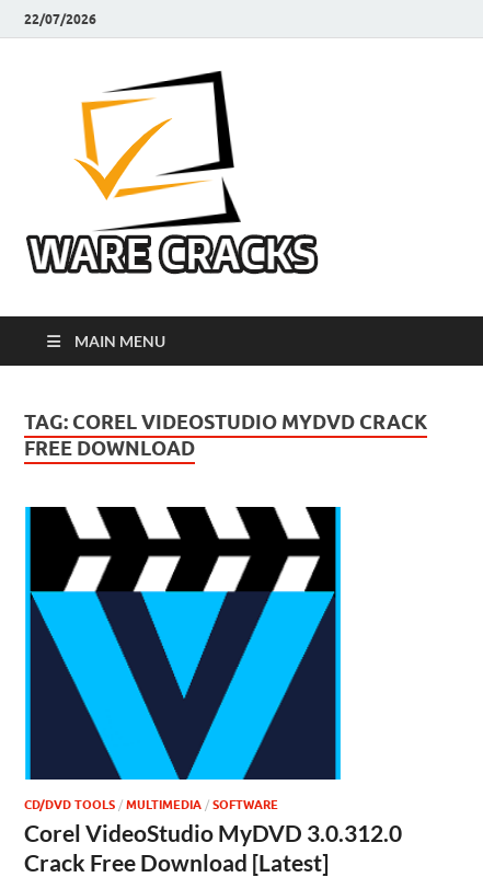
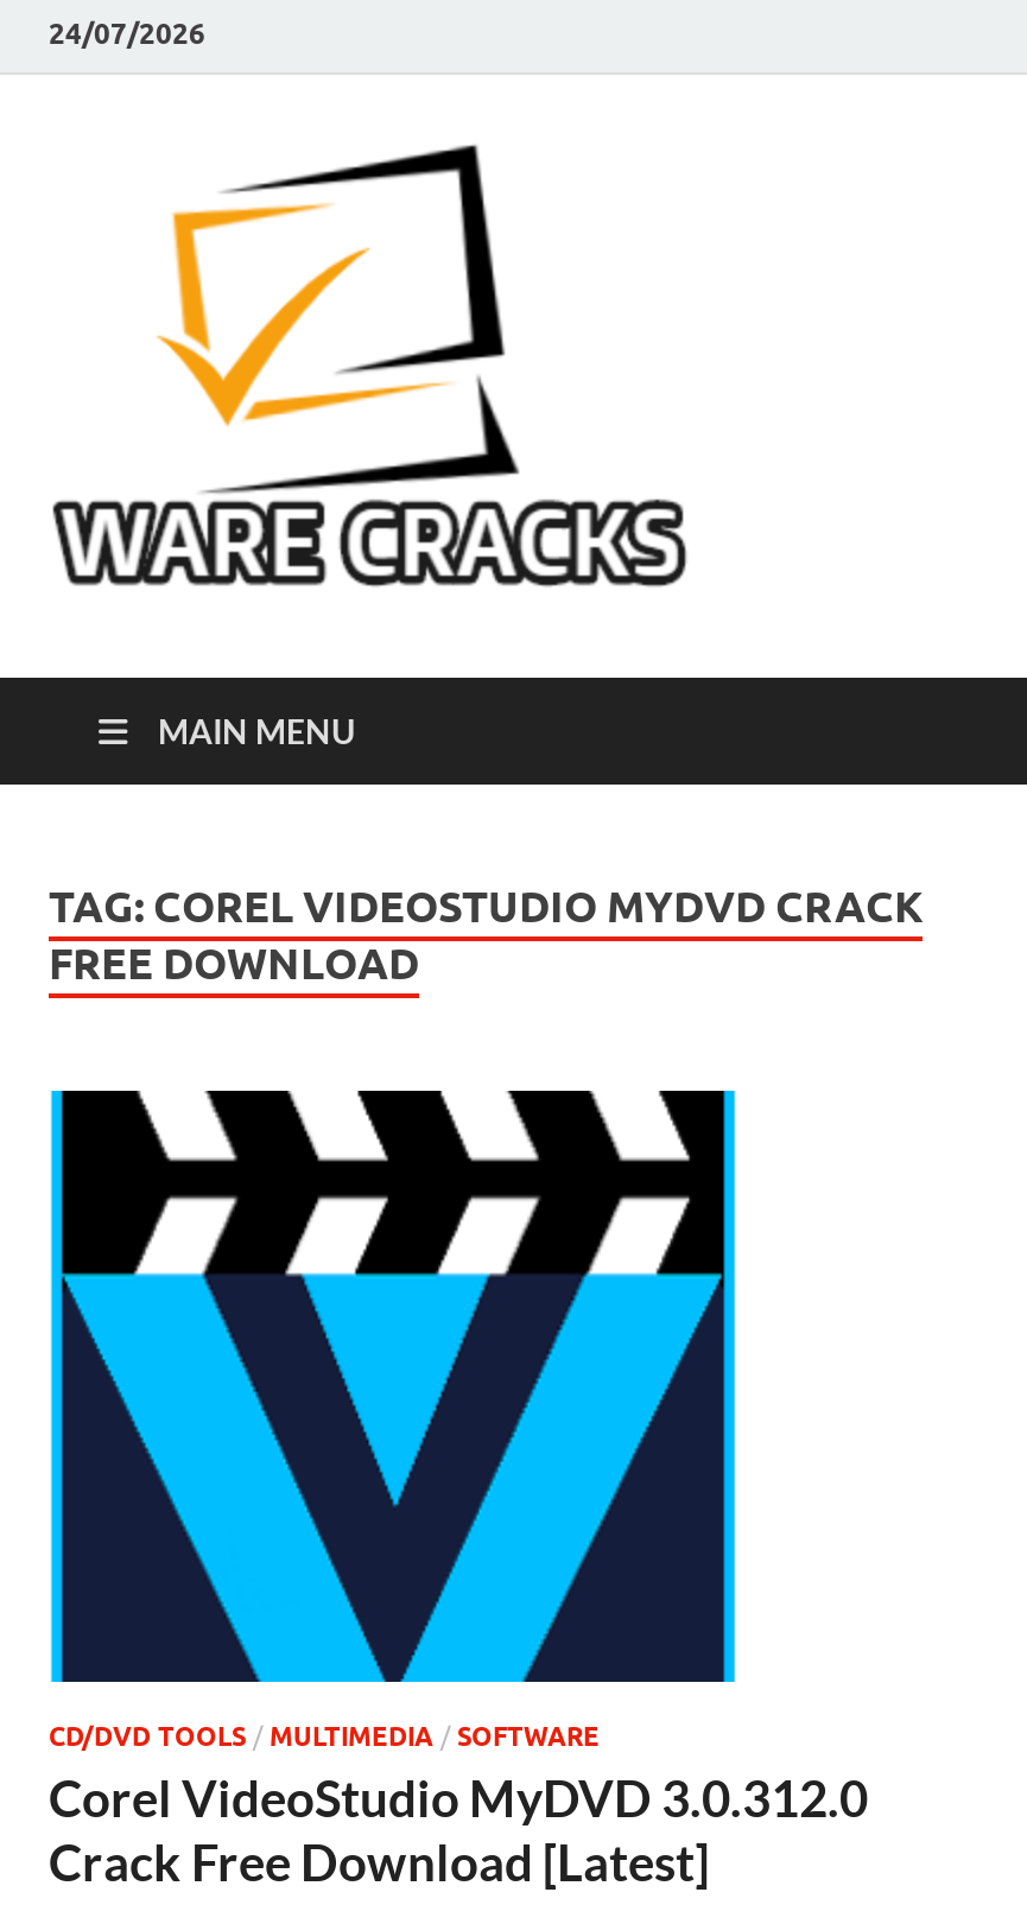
- 22/07/2026
+ 24/07/2026
